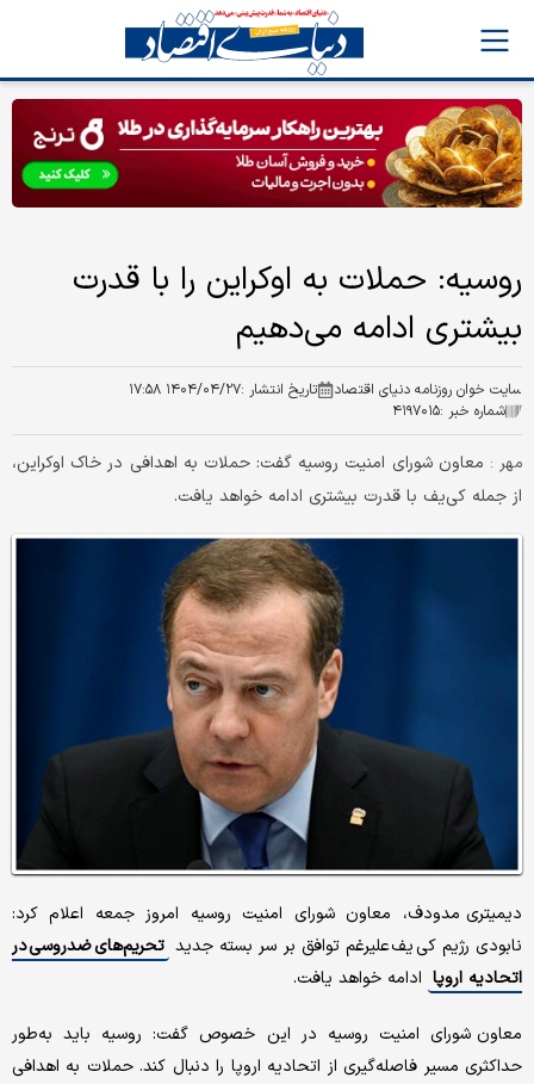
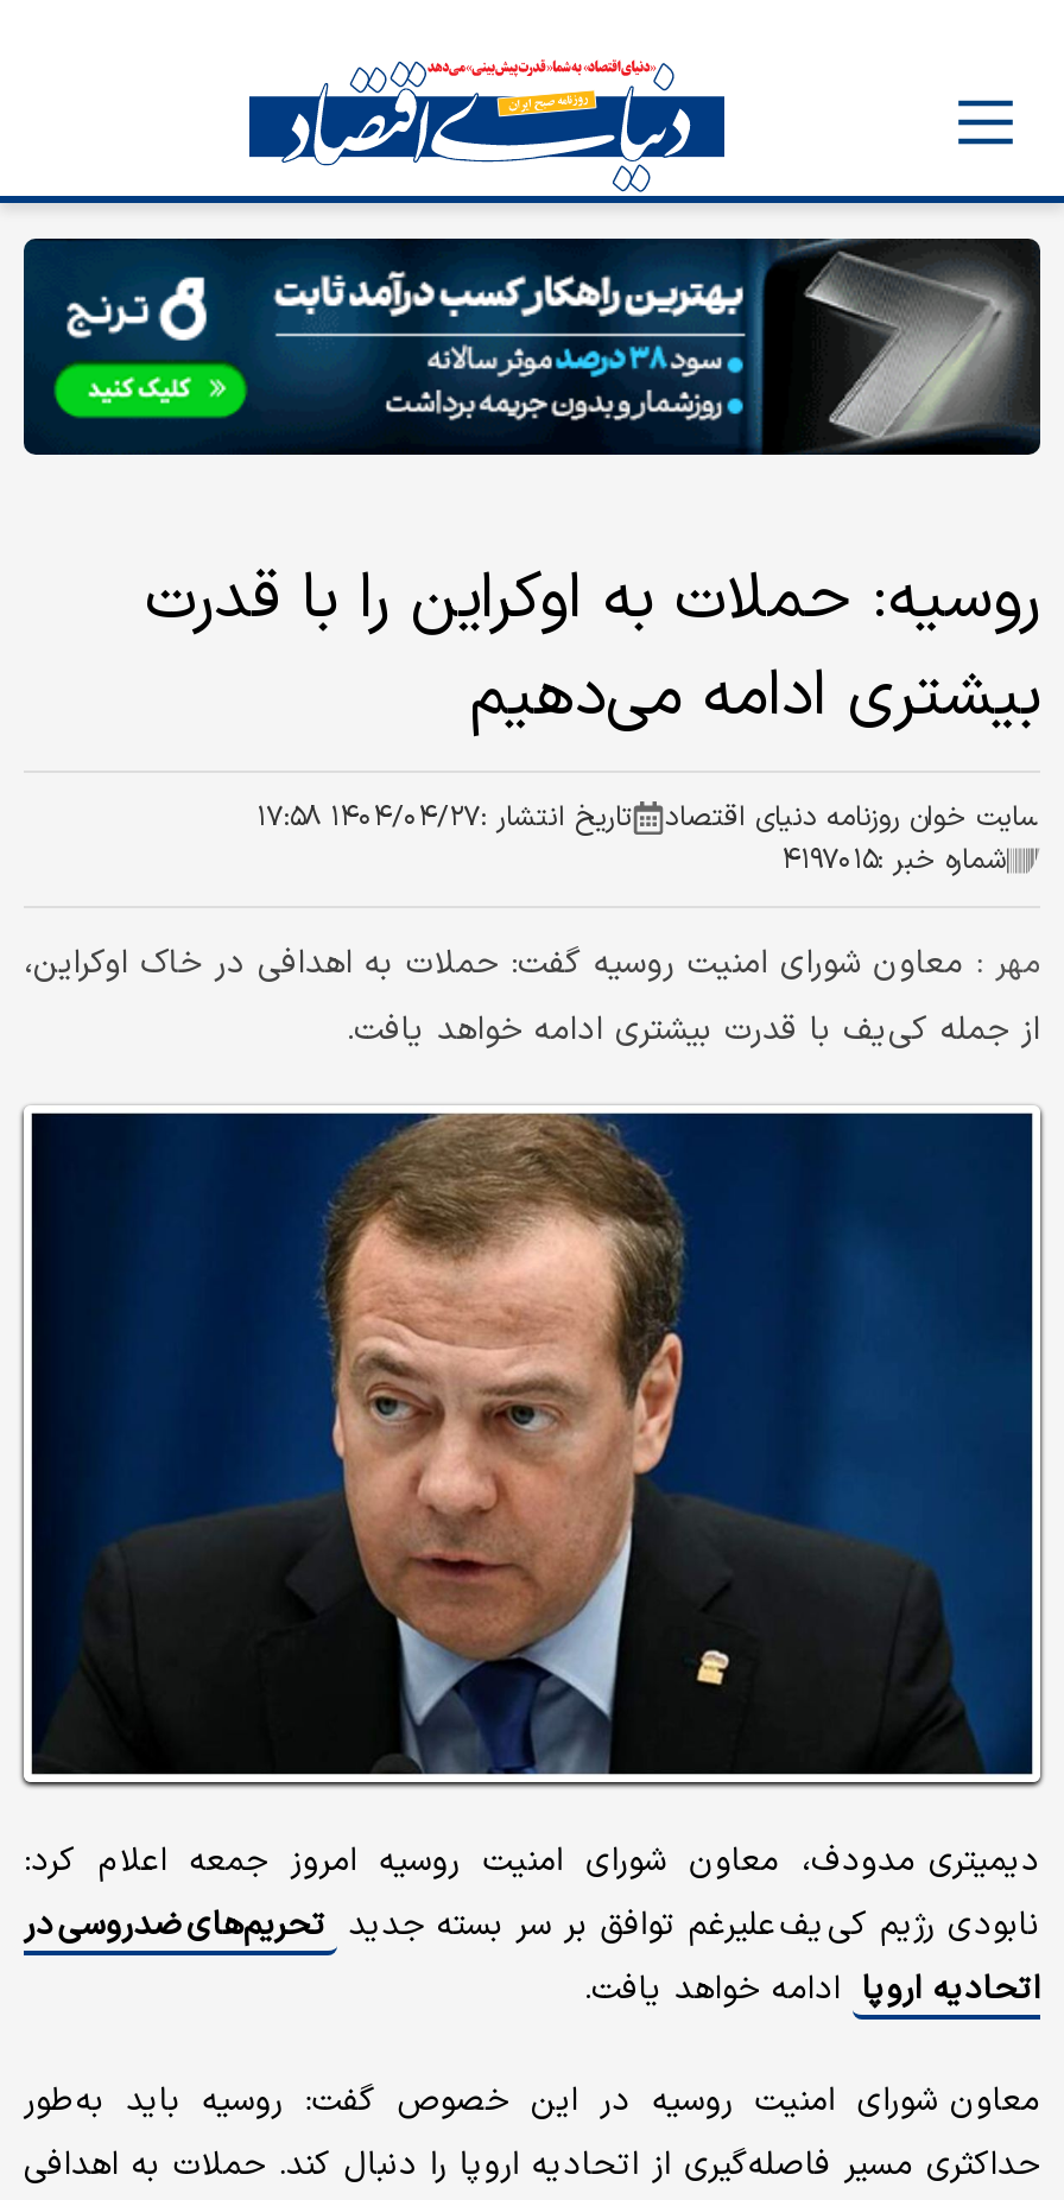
- [image]
+ [image]
